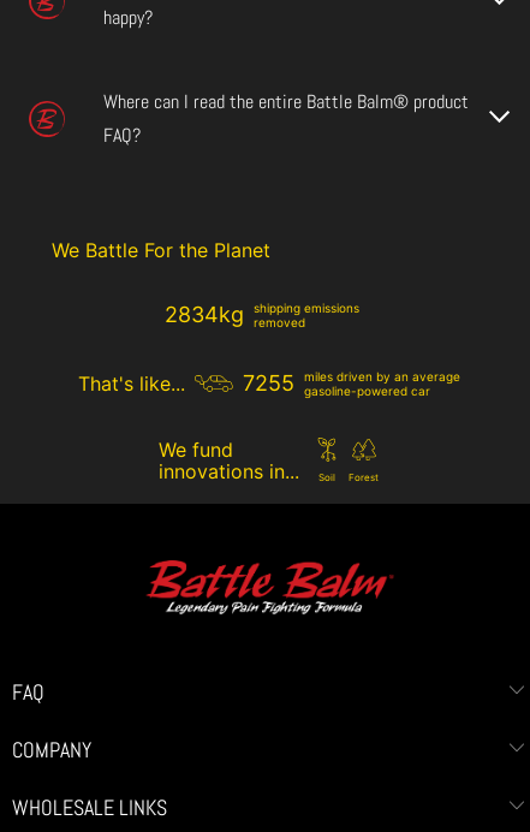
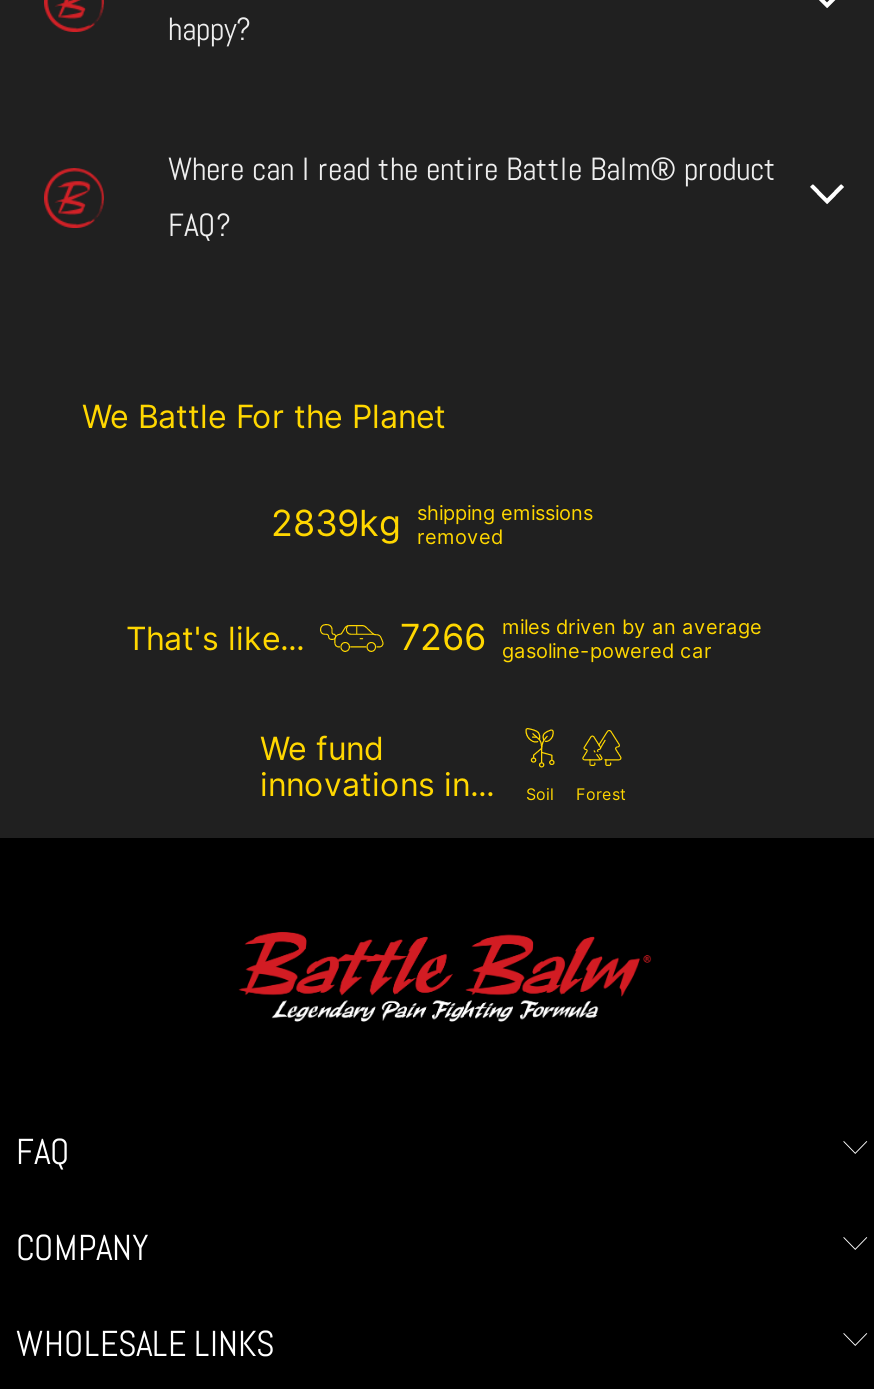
- 2834kg shipping emissions removed
+ 2839kg shipping emissions removed

- 7255 miles driven by an average gasoline-powered car
+ 7266 miles driven by an average gasoline-powered car
